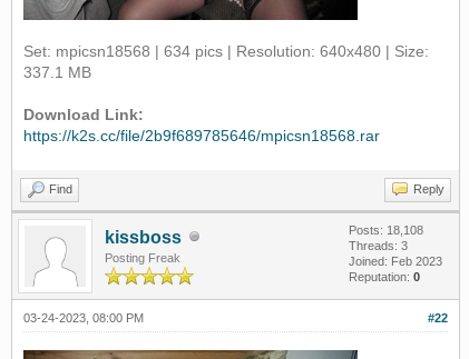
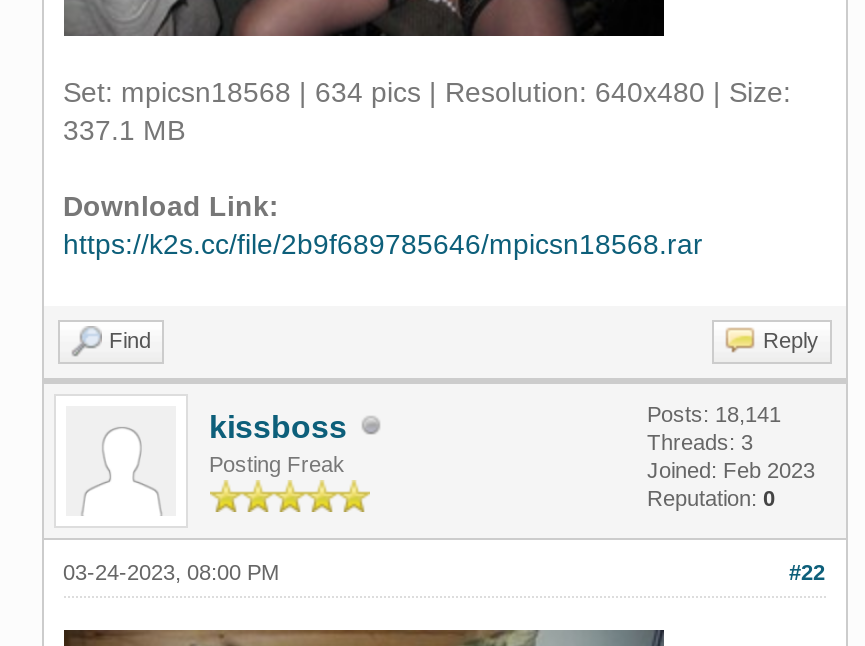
- Posts: 18,108
+ Posts: 18,141
